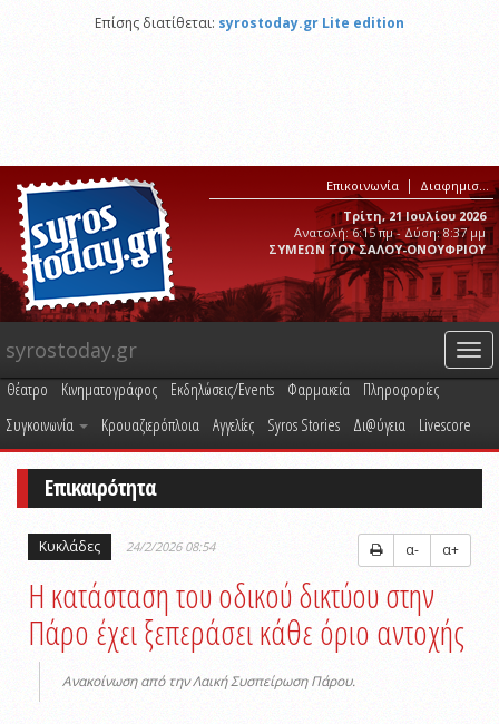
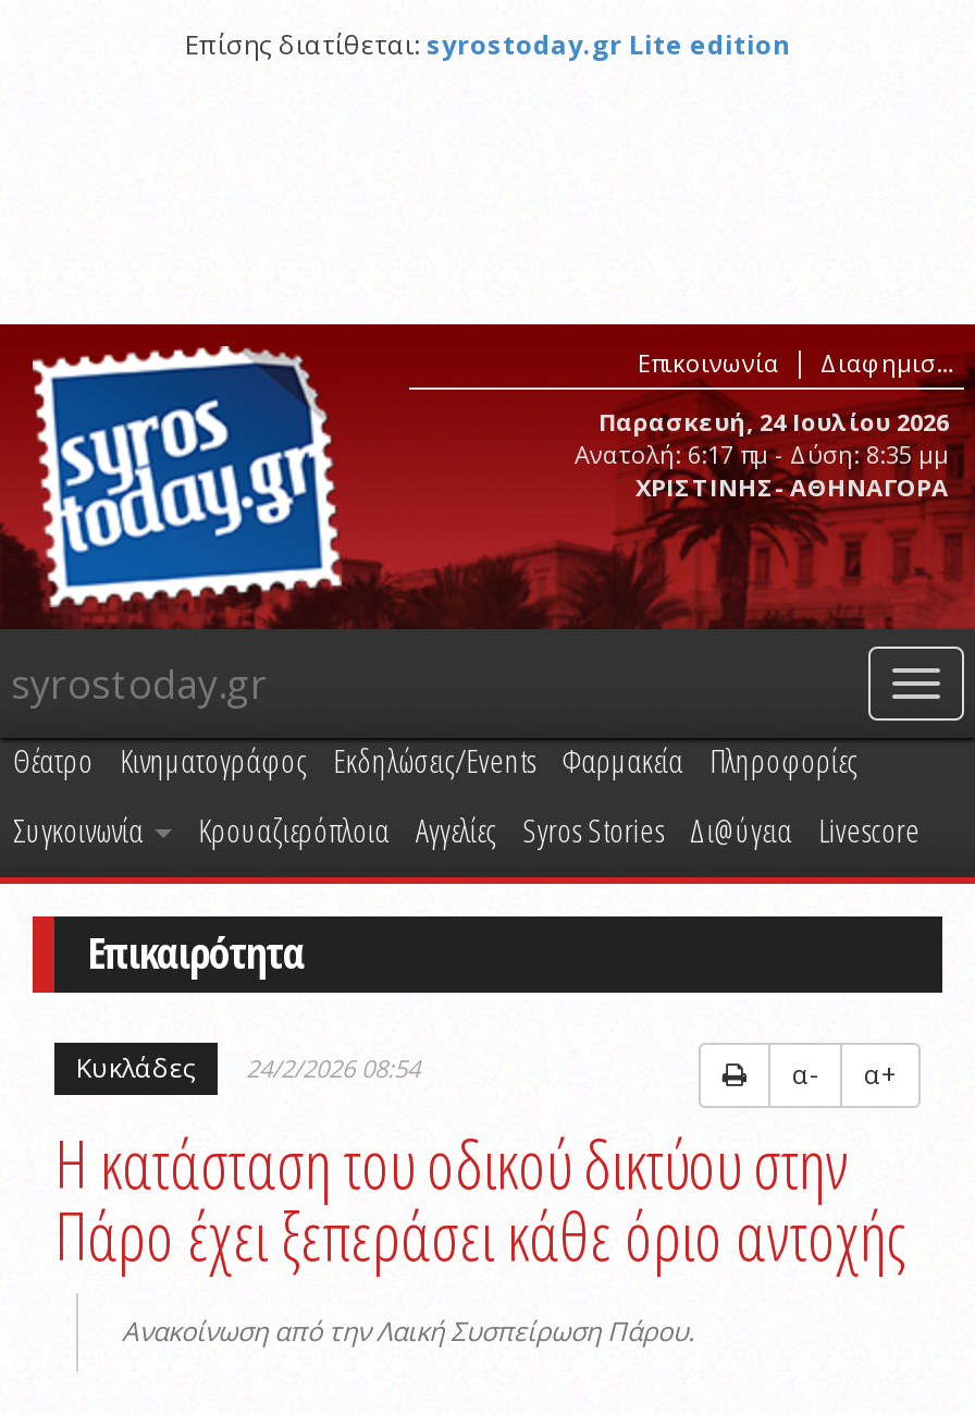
- Τρίτη, 21 Ιουλίου 2026
- Ανατολή: 6:15 πμ - Δύση: 8:37 μμ
- ΣΥΜΕΩΝ ΤΟΥ ΣΑΛΟΥ-ΟΝΟΥΦΡΙΟΥ
+ Παρασκευή, 24 Ιουλίου 2026
+ Ανατολή: 6:17 πμ - Δύση: 8:35 μμ
+ ΧΡΙΣΤΙΝΗΣ- ΑΘΗΝΑΓΟΡΑ
